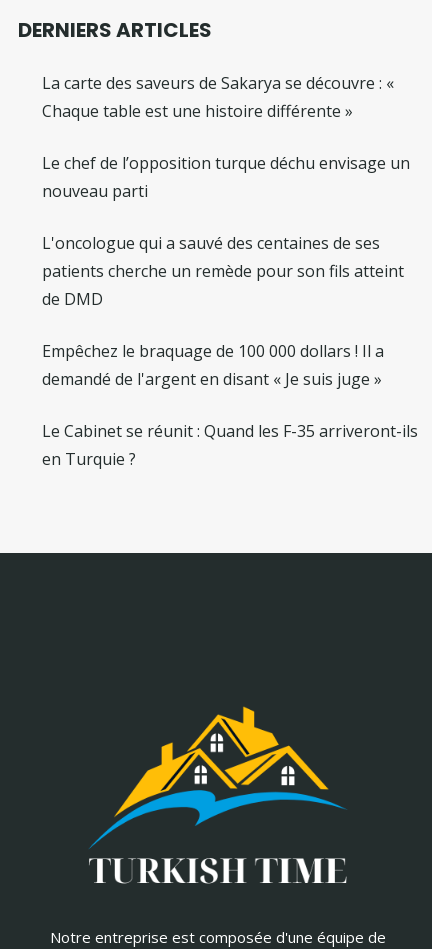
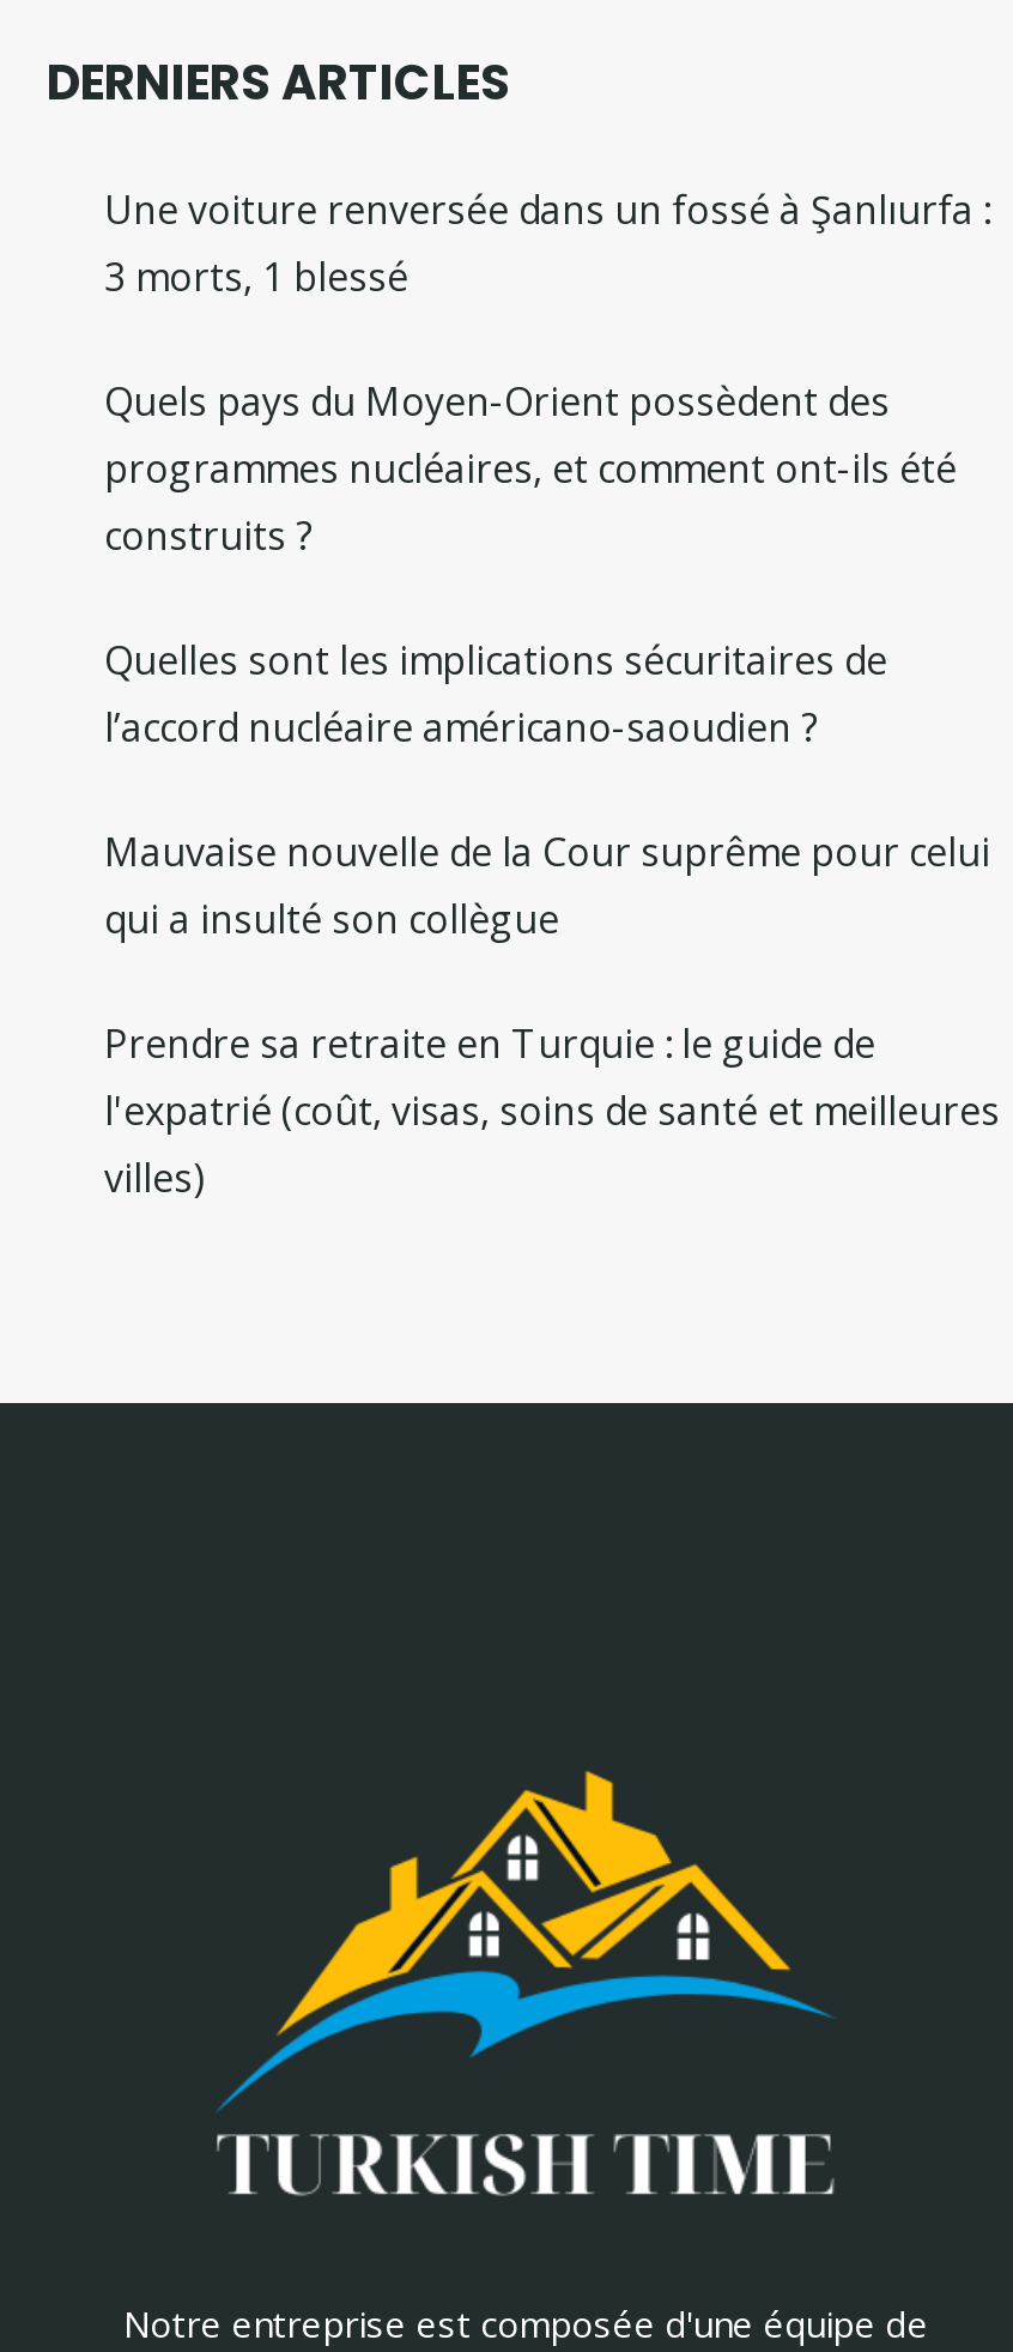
- La carte des saveurs de Sakarya se découvre : «
- Chaque table est une histoire différente »
+ Une voiture renversée dans un fossé à Şanlıurfa :
+ 3 morts, 1 blessé

- Le chef de l’opposition turque déchu envisage un
- nouveau parti
+ Quels pays du Moyen-Orient possèdent des
+ programmes nucléaires, et comment ont-ils été
+ construits ?

- L'oncologue qui a sauvé des centaines de ses
- patients cherche un remède pour son fils atteint
- de DMD
+ Quelles sont les implications sécuritaires de
+ l’accord nucléaire américano-saoudien ?

- Empêchez le braquage de 100 000 dollars ! Il a
- demandé de l'argent en disant « Je suis juge »
+ Mauvaise nouvelle de la Cour suprême pour celui
+ qui a insulté son collègue

- Le Cabinet se réunit : Quand les F-35 arriveront-ils
- en Turquie ?
+ Prendre sa retraite en Turquie : le guide de
+ l'expatrié (coût, visas, soins de santé et meilleures
+ villes)
